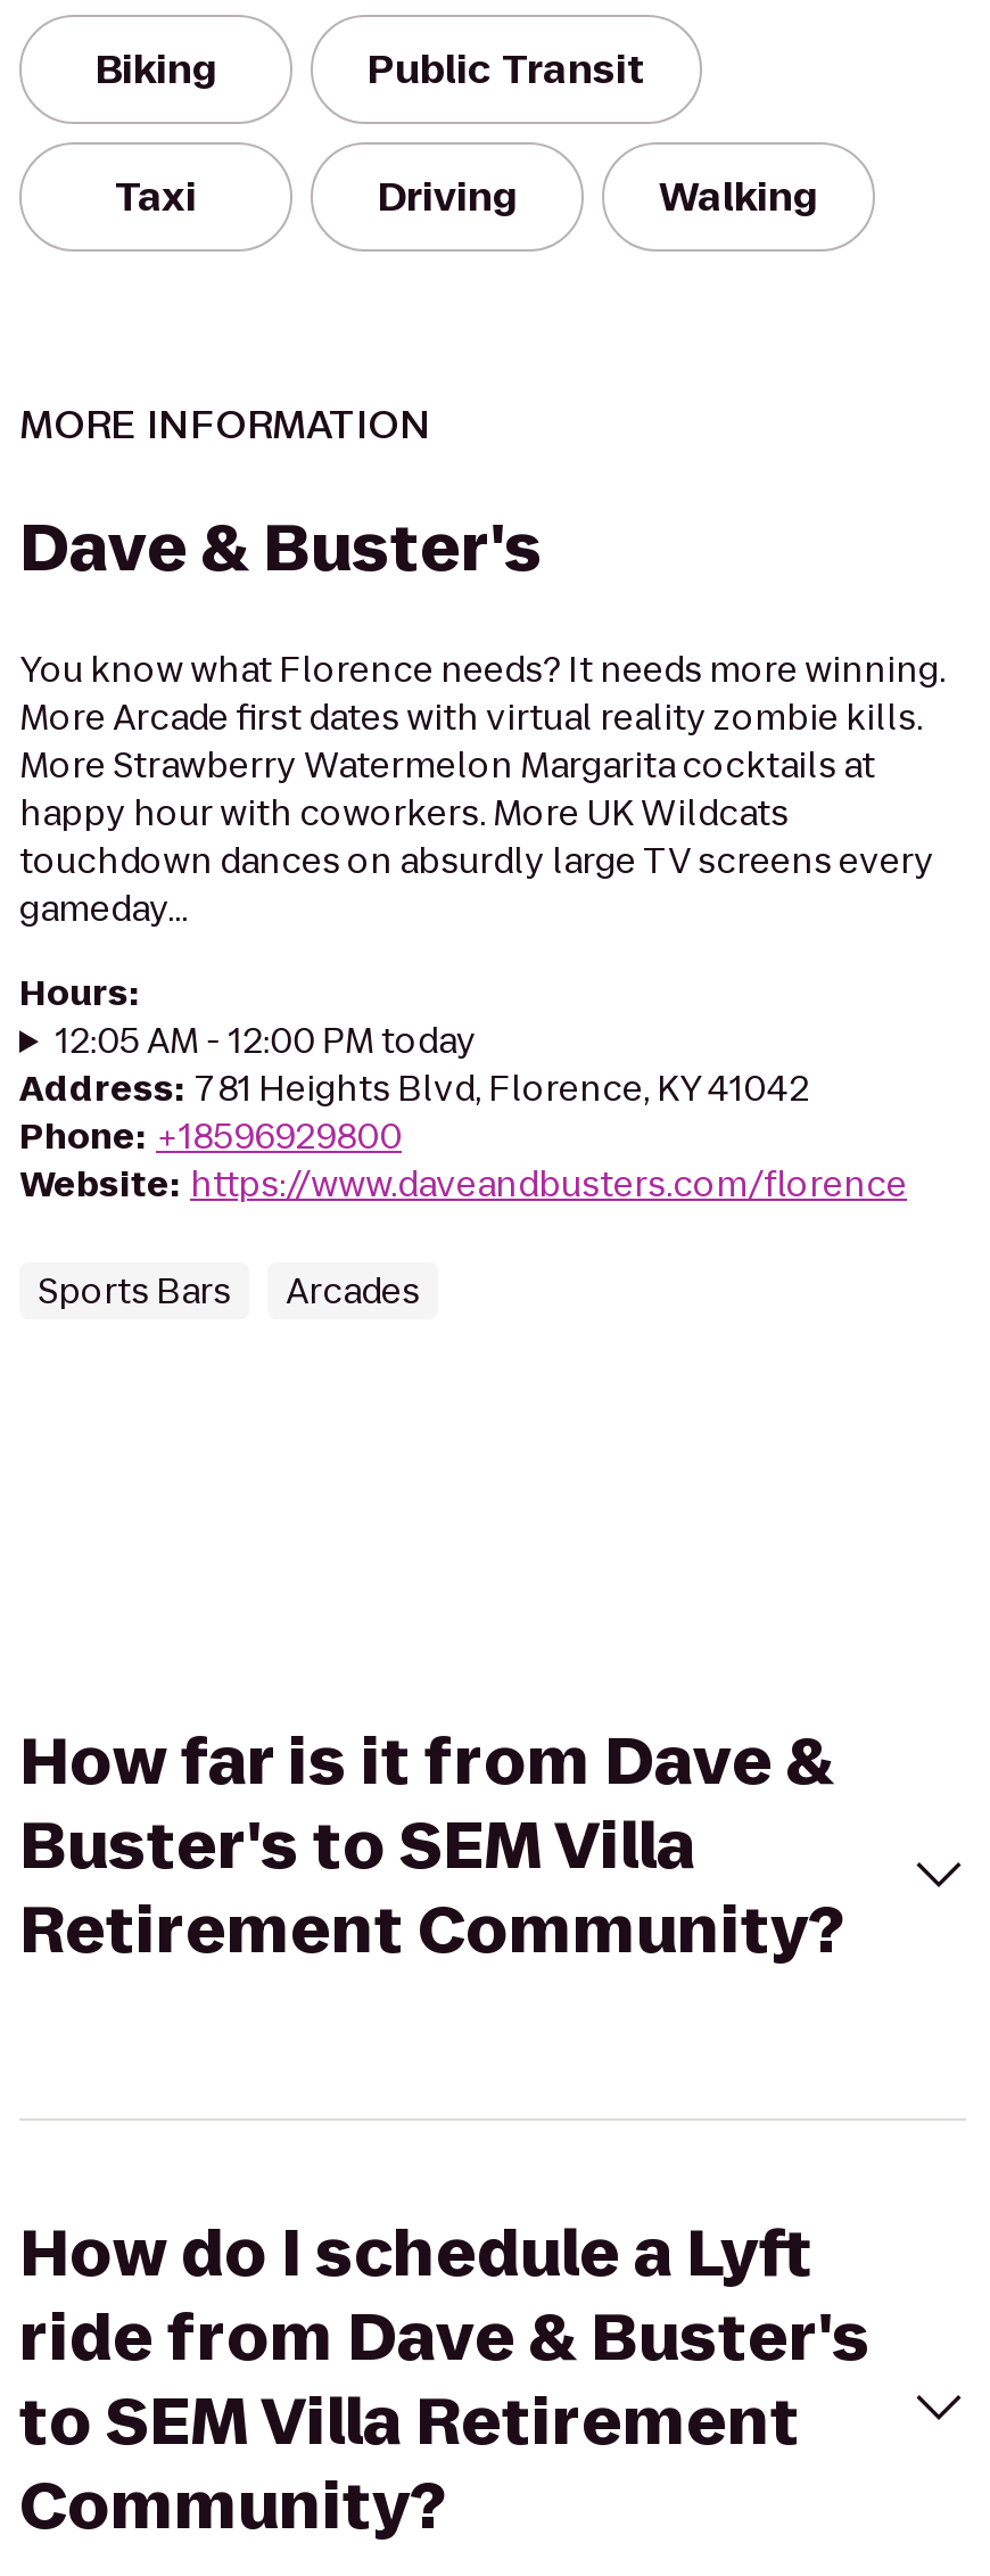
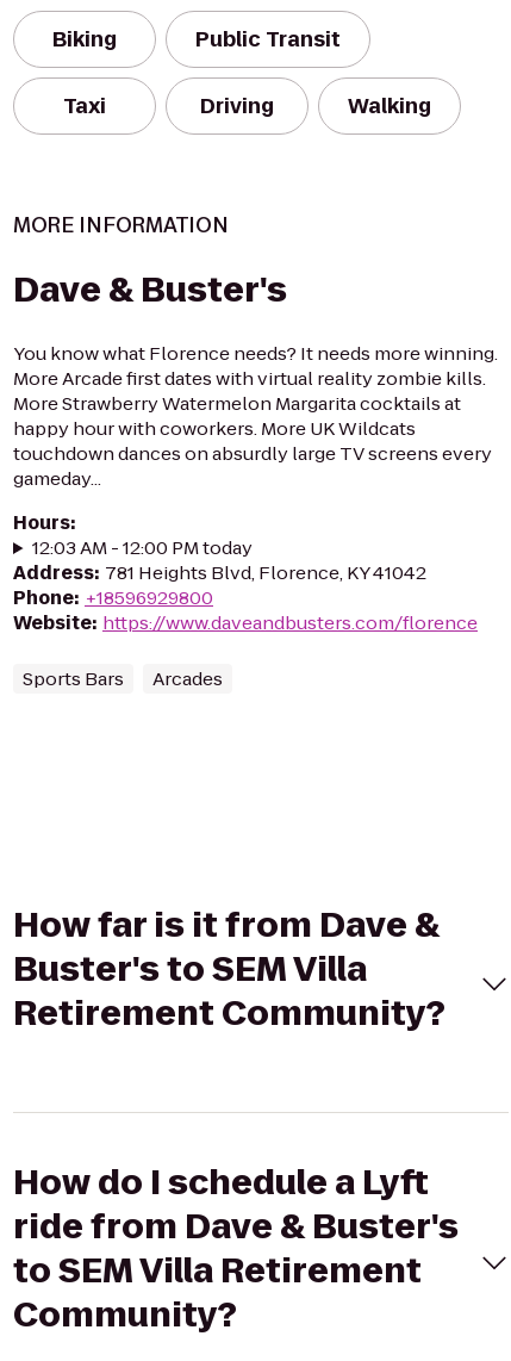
- 12:05 AM - 12:00 PM today
+ 12:03 AM - 12:00 PM today
